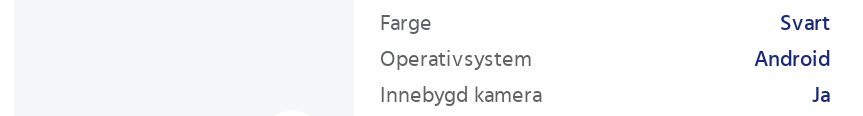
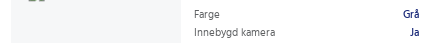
- Svart
- Operativsystem
- Android
+ Grå
